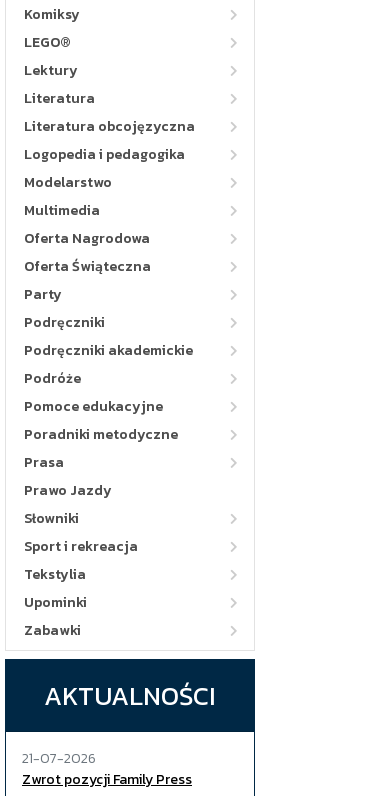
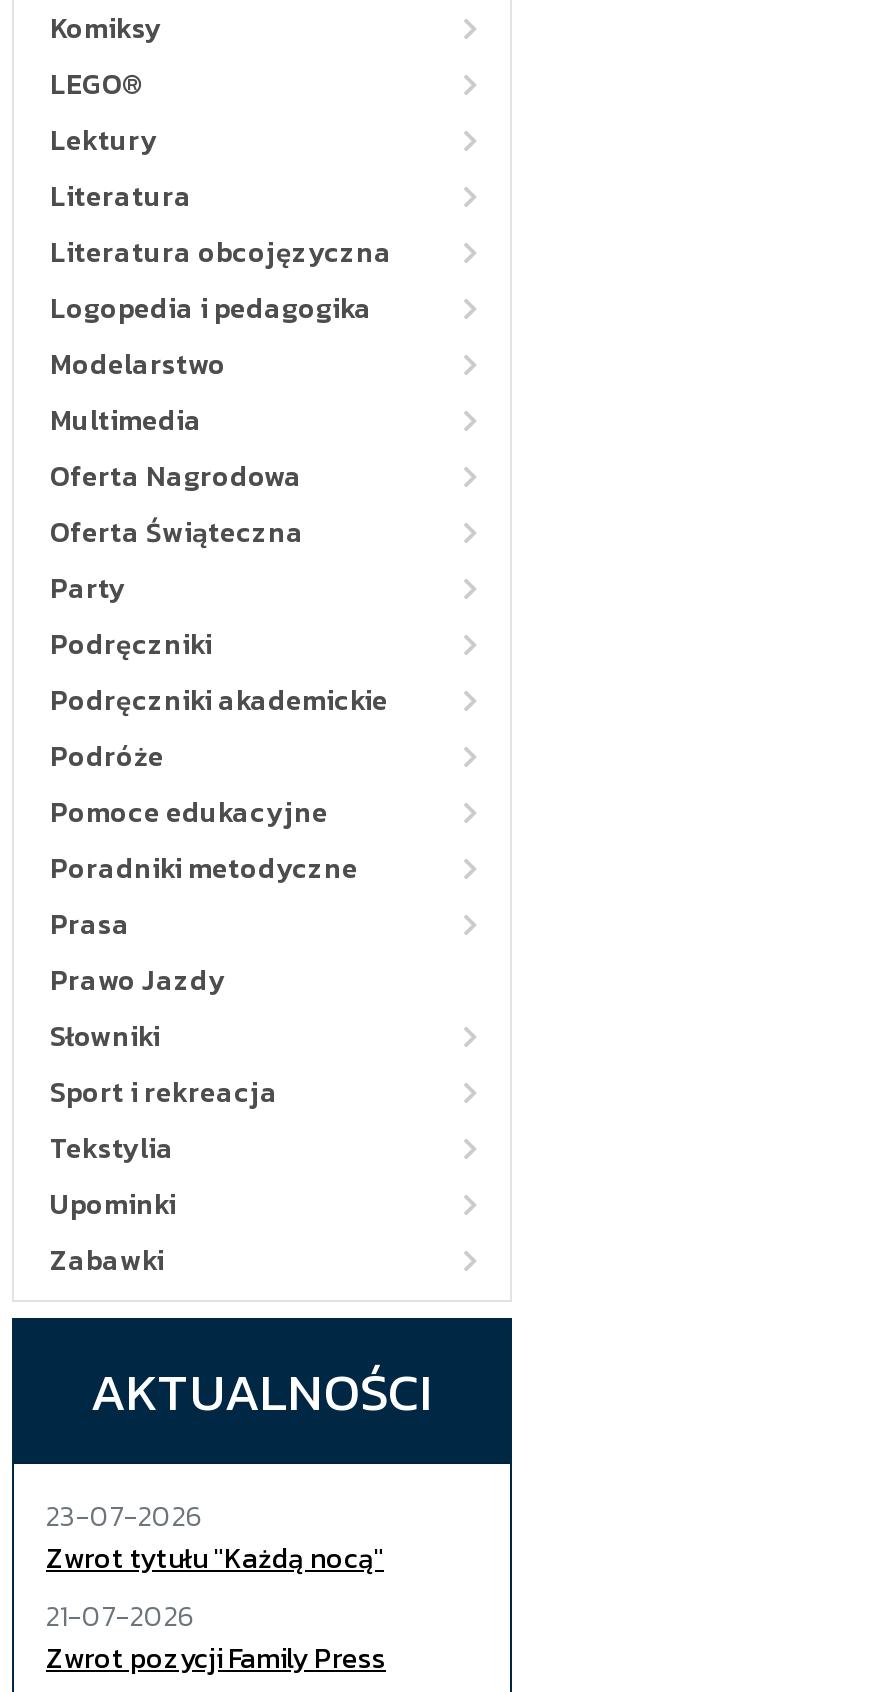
+ 23-07-2026
+ Zwrot tytułu "Każdą nocą"
